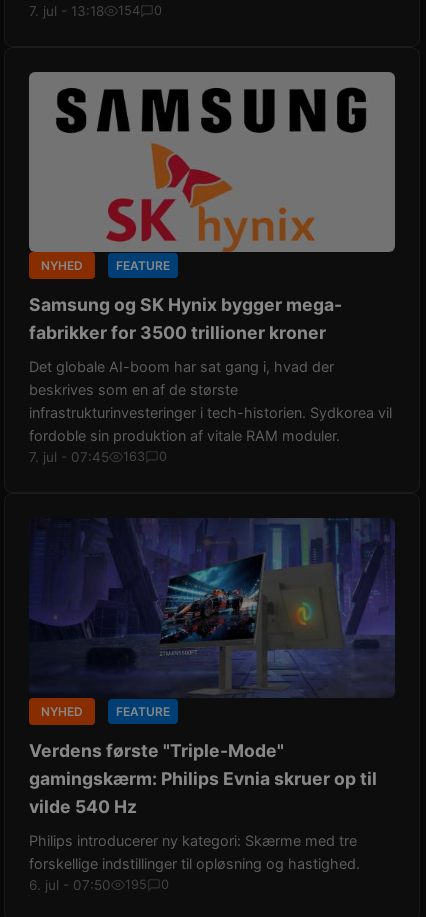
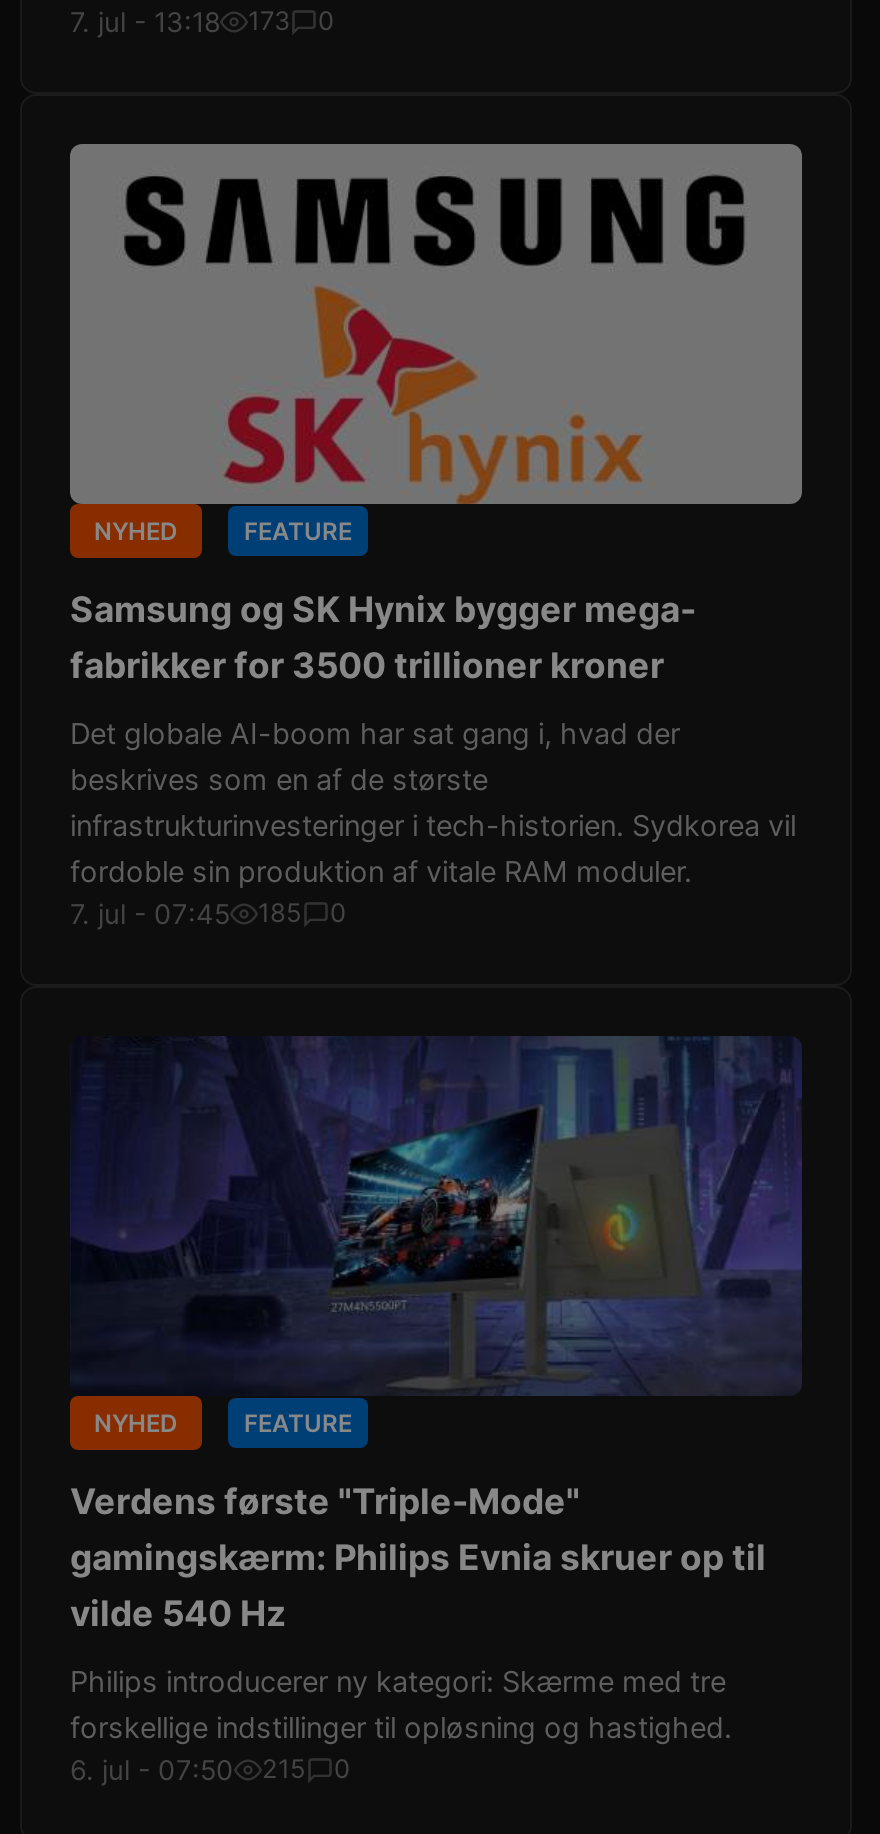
- 7. jul - 13:18 154 0
+ 7. jul - 13:18 173 0

- 7. jul - 07:45 163 0
+ 7. jul - 07:45 185 0

- 6. jul - 07:50 195 0
+ 6. jul - 07:50 215 0
